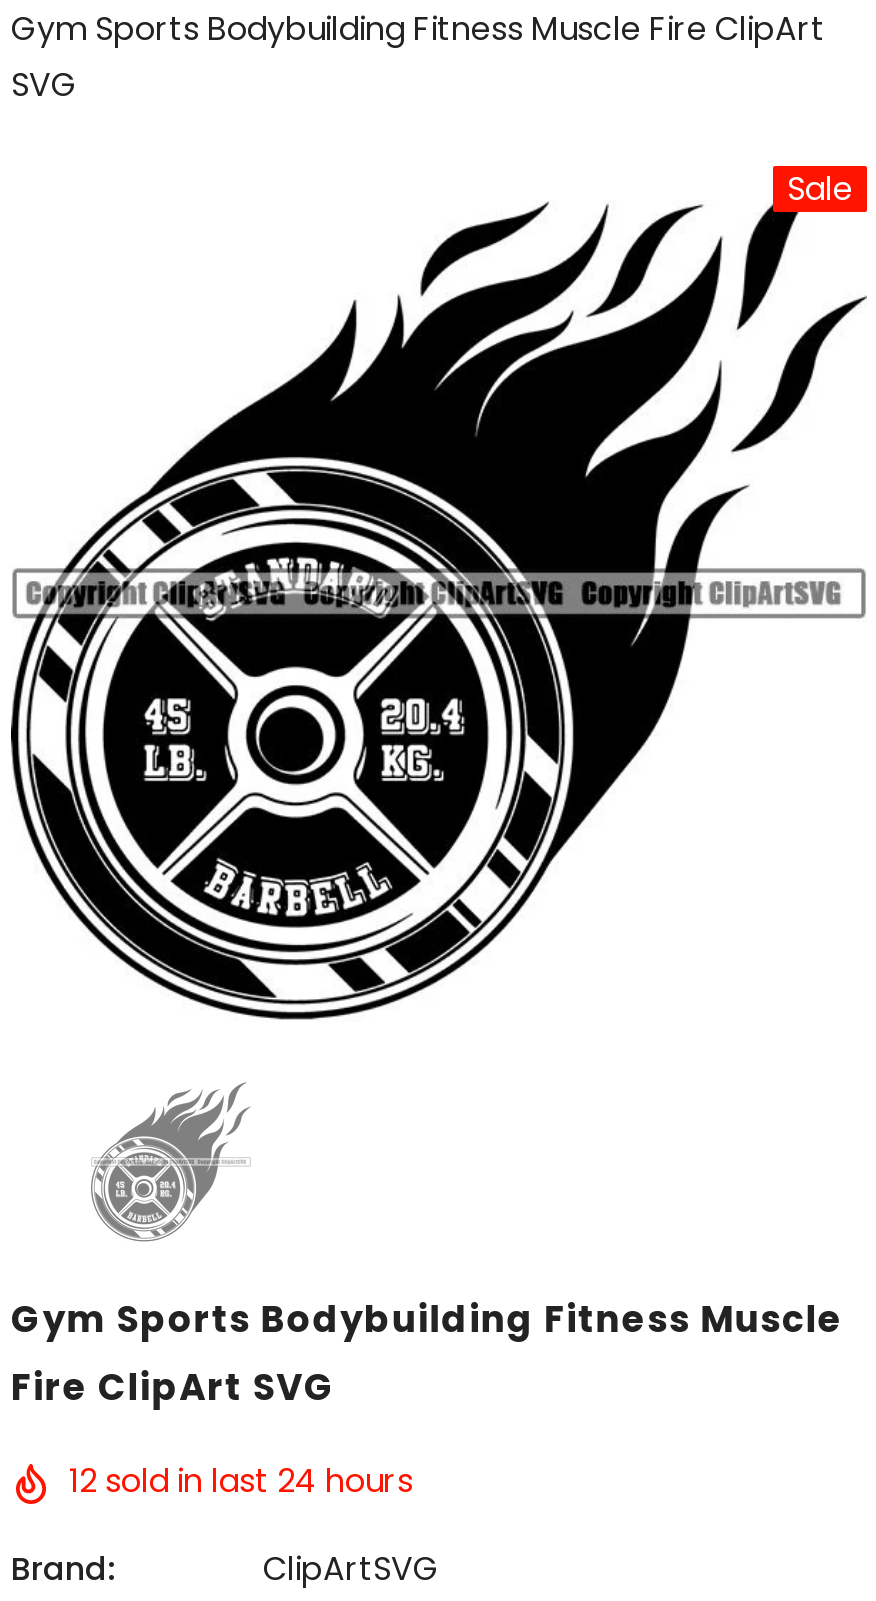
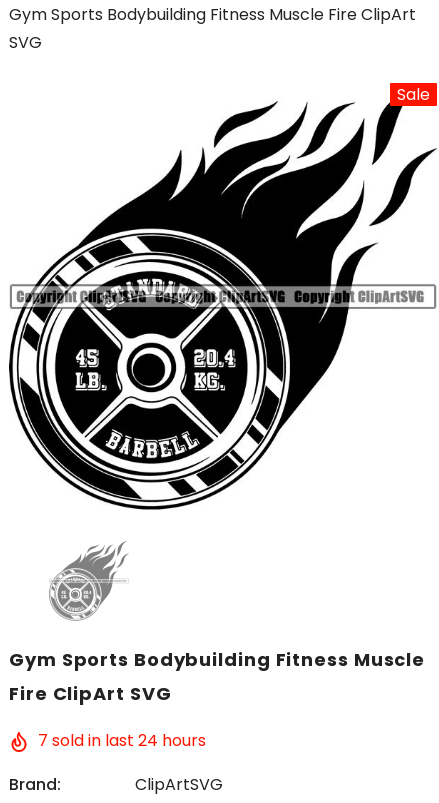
- 12 sold in last 24 hours
+ 7 sold in last 24 hours
